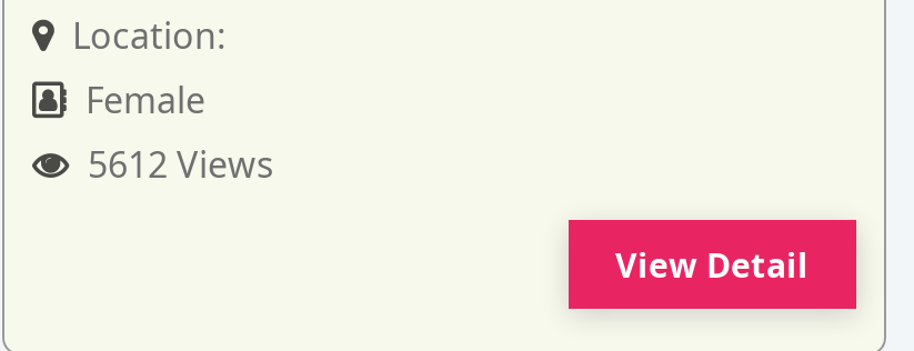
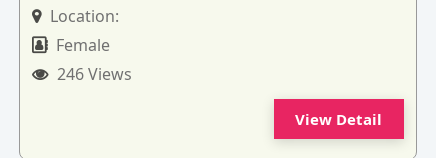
- 5612 Views
+ 246 Views
